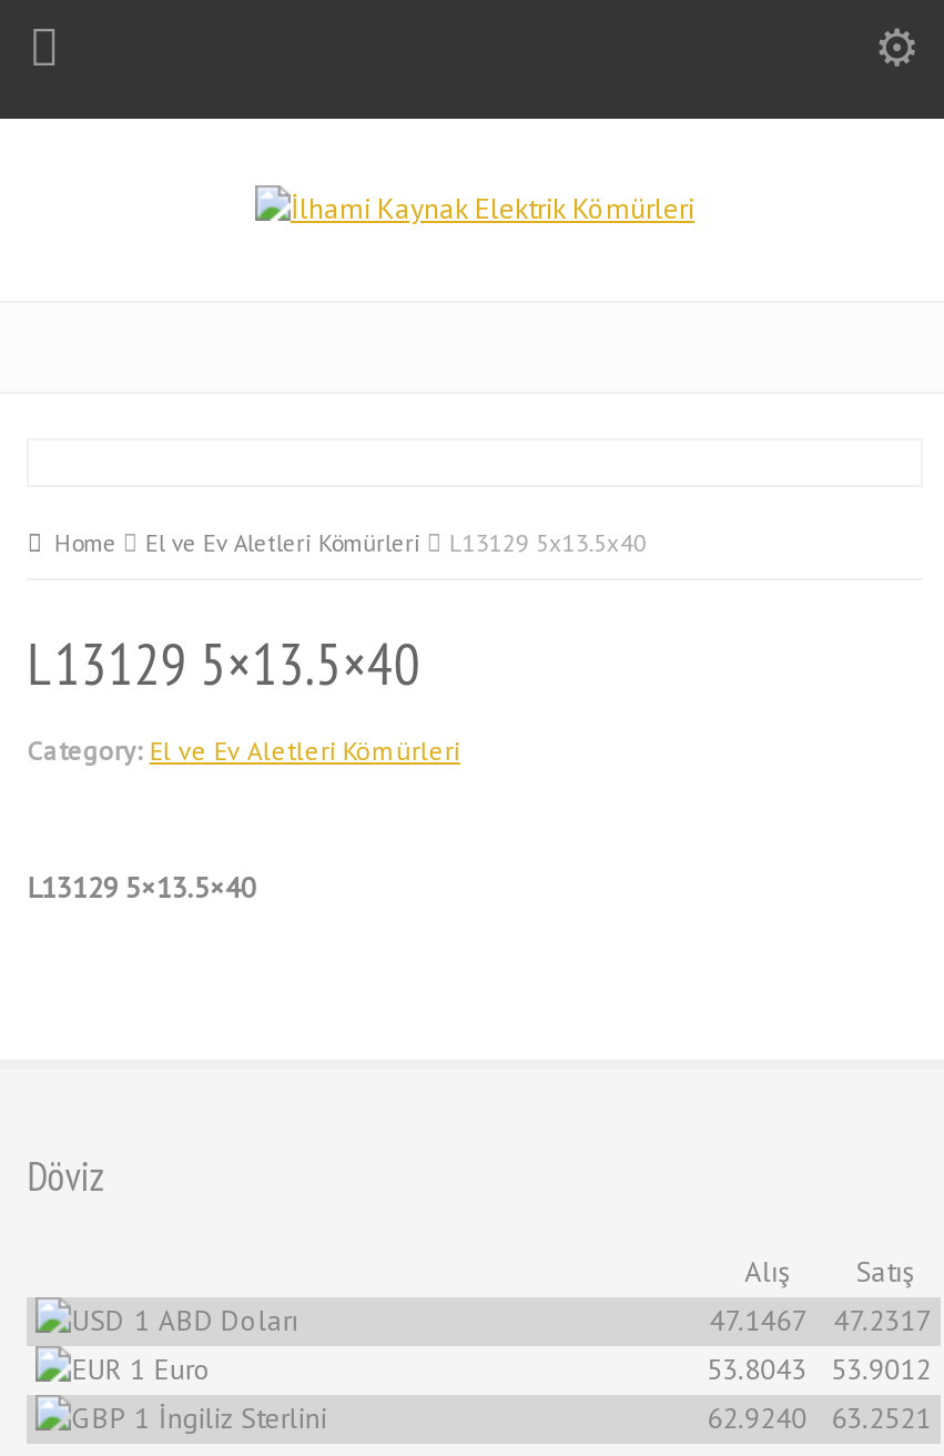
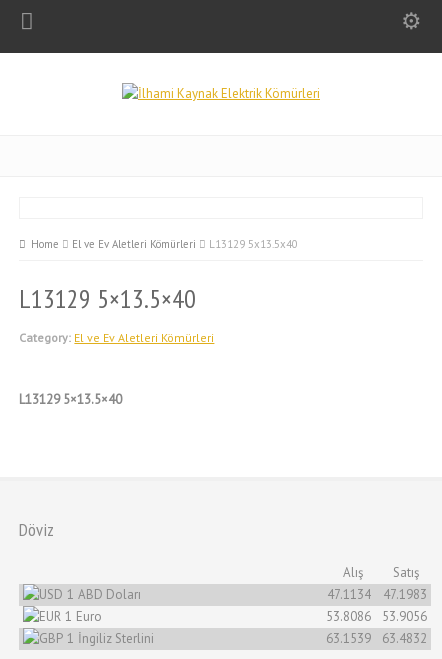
- 47.1467
+ 47.1134

- 47.2317
+ 47.1983

- 53.8043
+ 53.8086

- 53.9012
+ 53.9056

- 62.9240
+ 63.1539

- 63.2521
+ 63.4832
